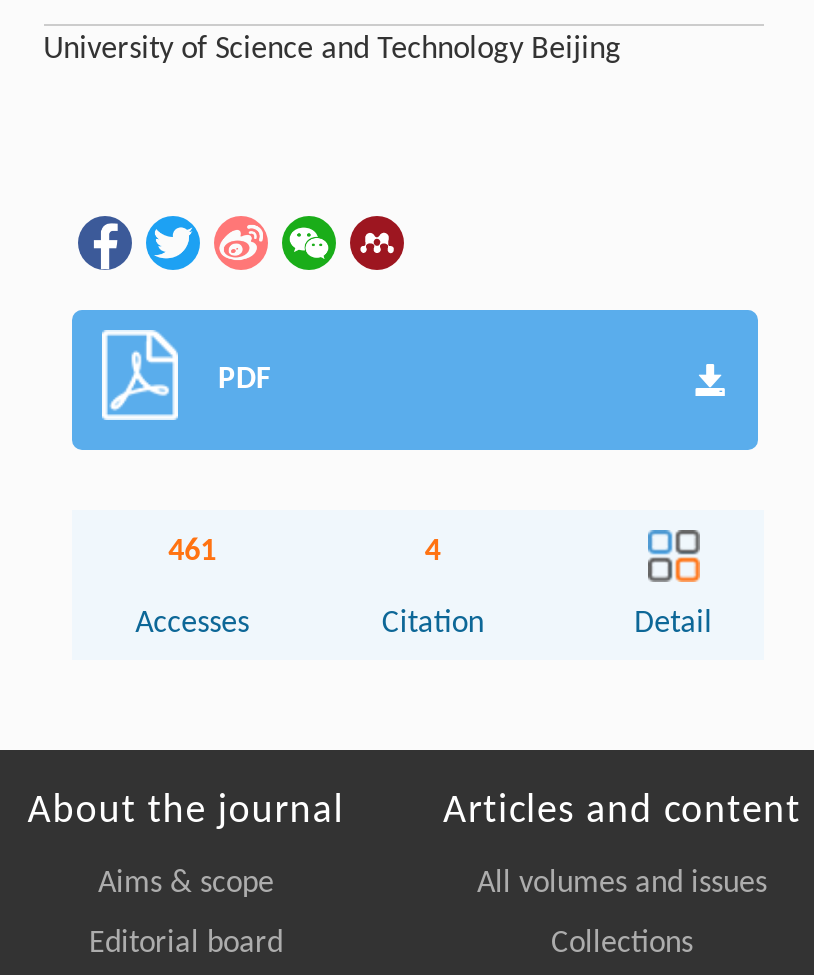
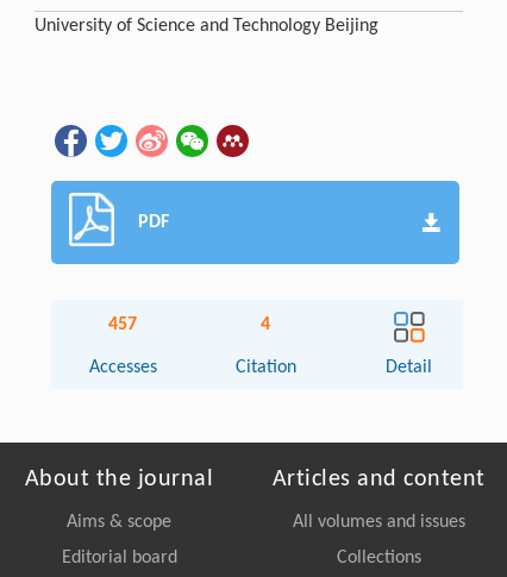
- 461
+ 457
